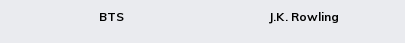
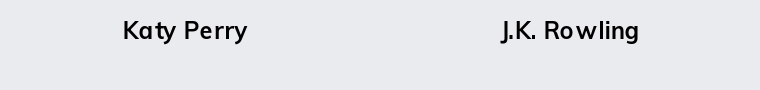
- BTS
+ Katy Perry
